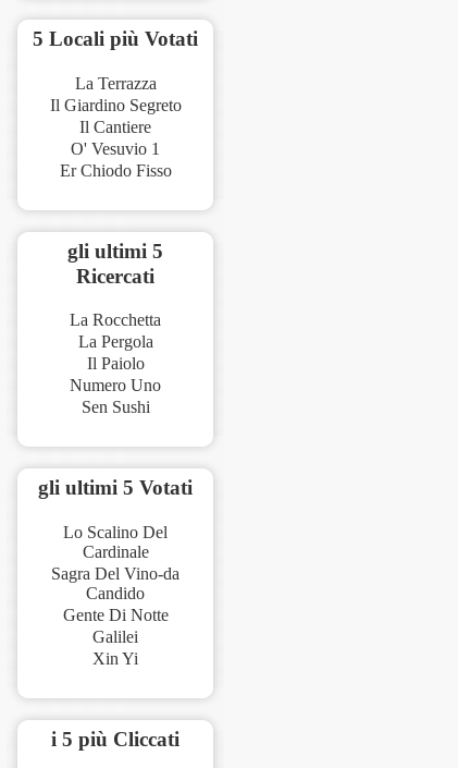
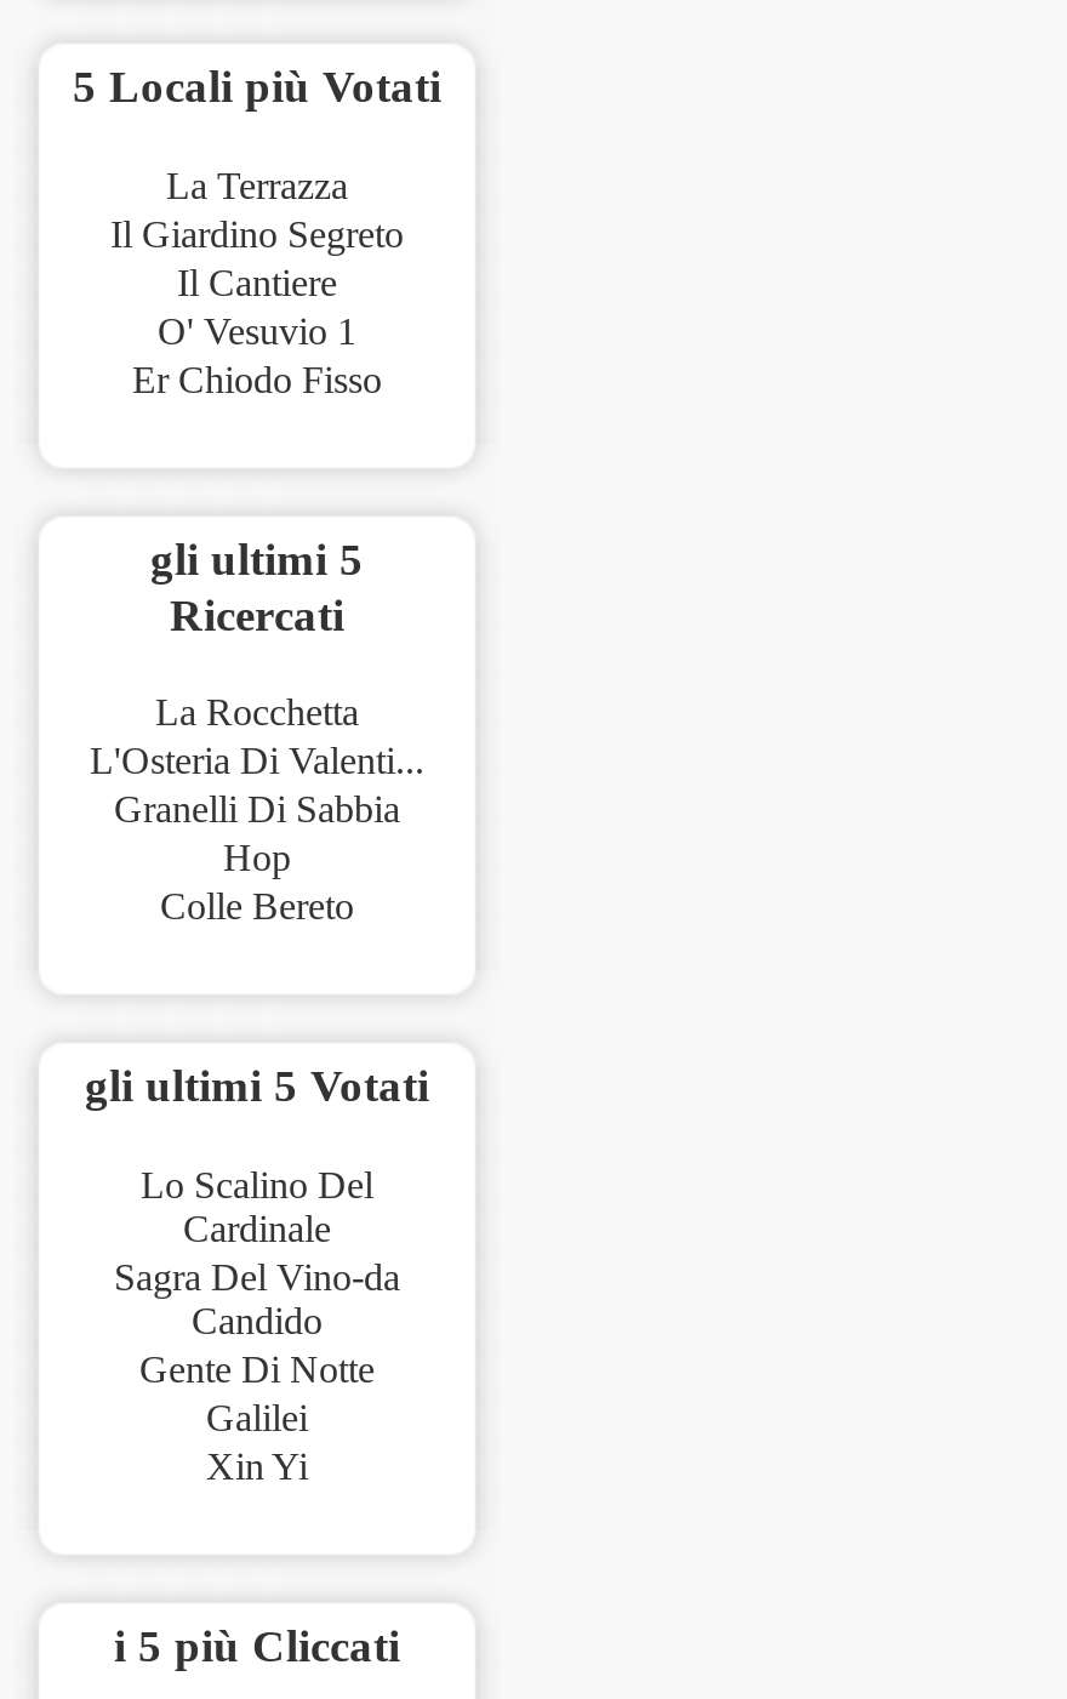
- La Pergola
- Il Paiolo
- Numero Uno
- Sen Sushi
+ L'Osteria Di Valenti...
+ Granelli Di Sabbia
+ Hop
+ Colle Bereto
